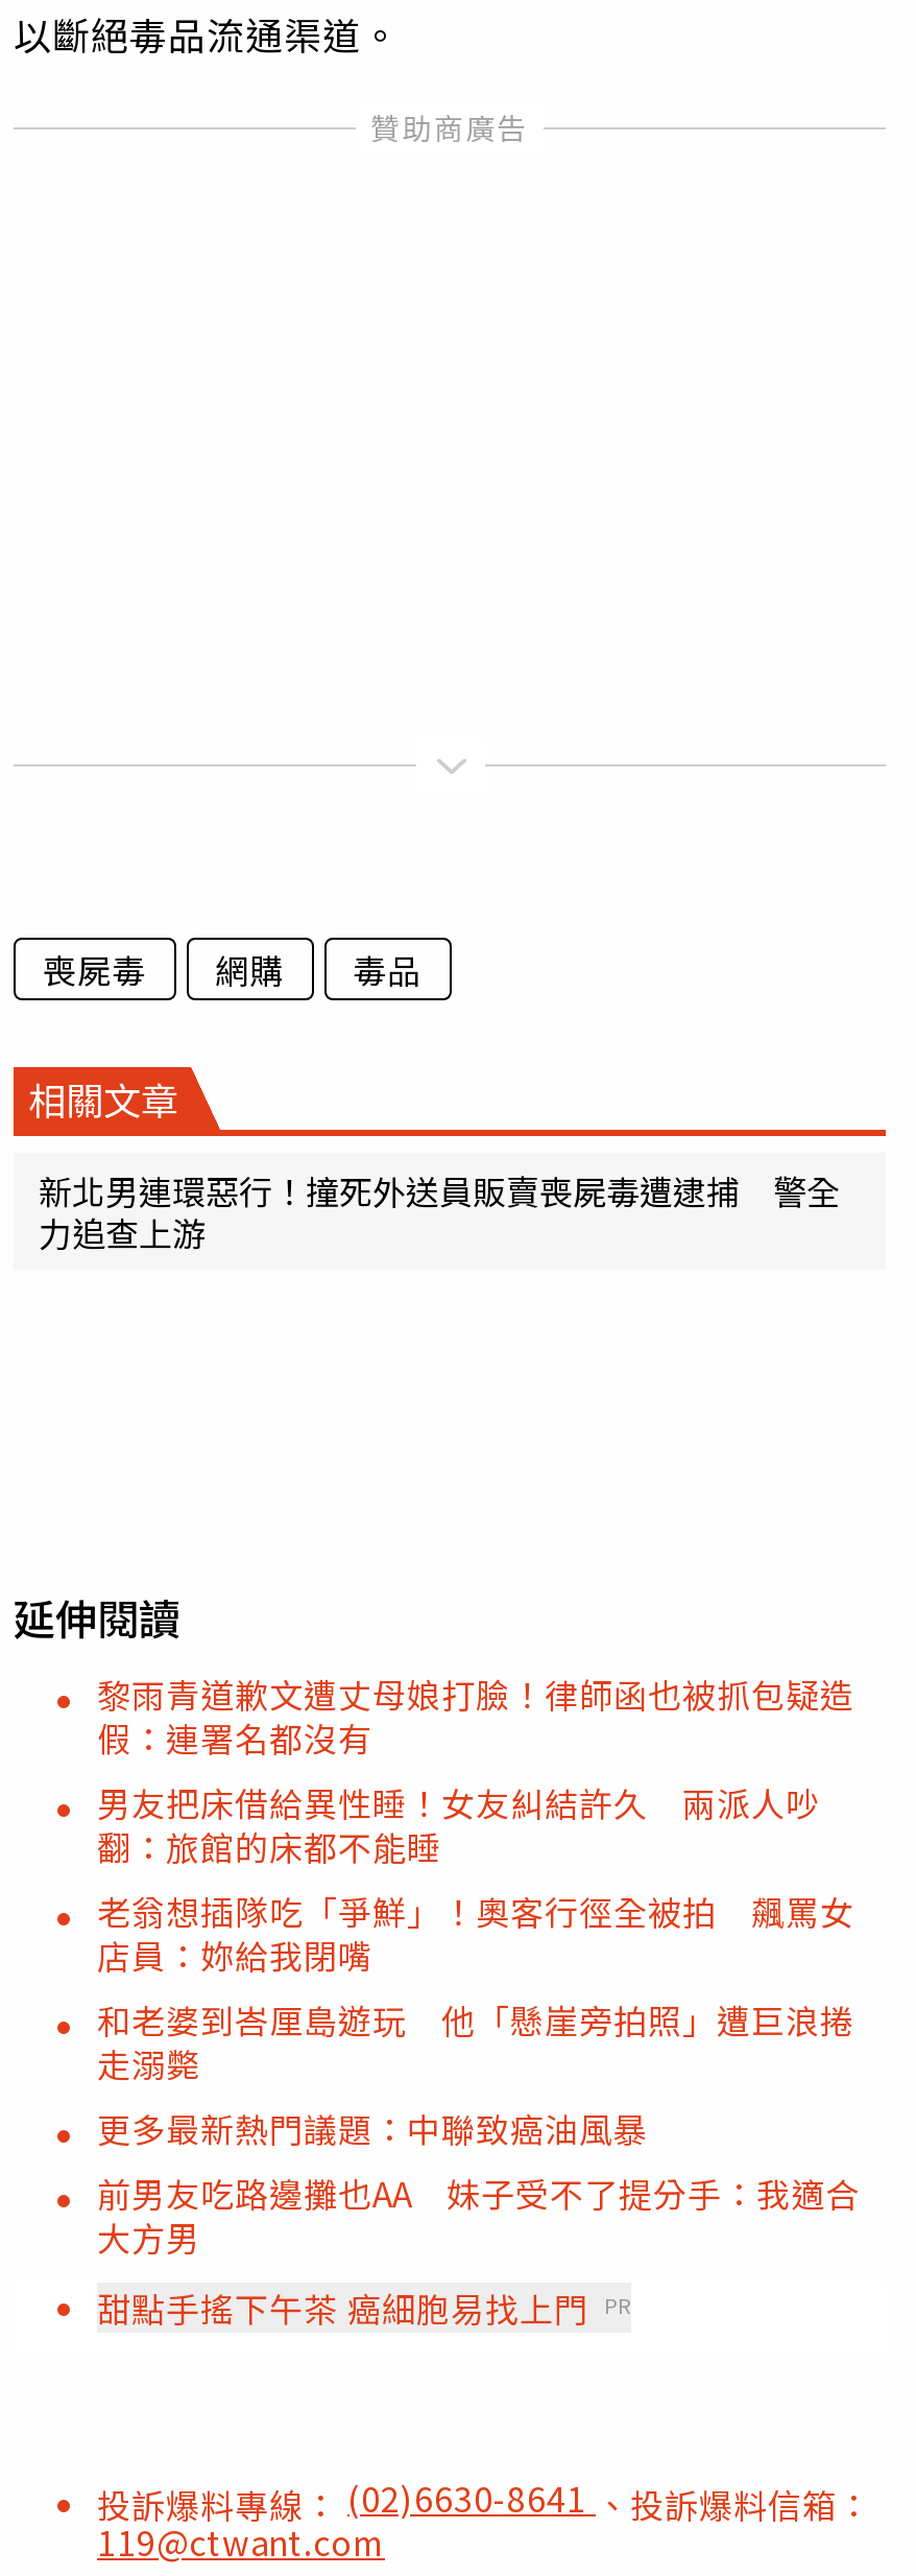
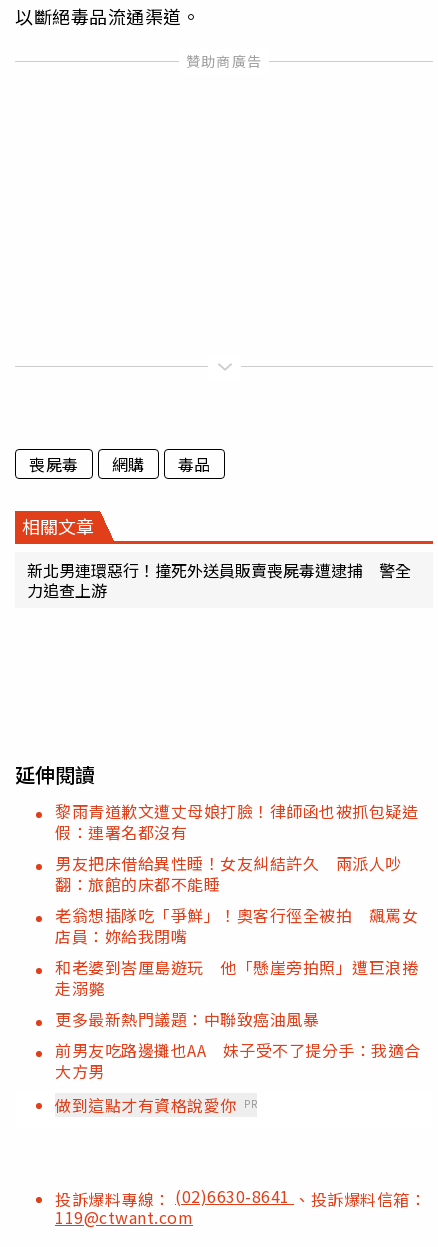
- 甜點手搖下午茶 癌細胞易找上門 PR
+ 做到這點才有資格說愛你 PR
